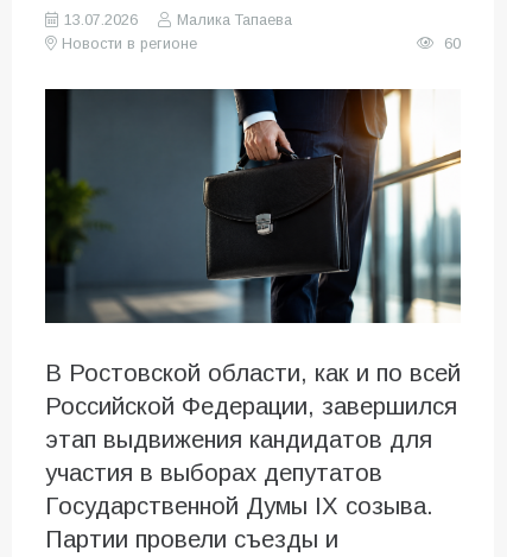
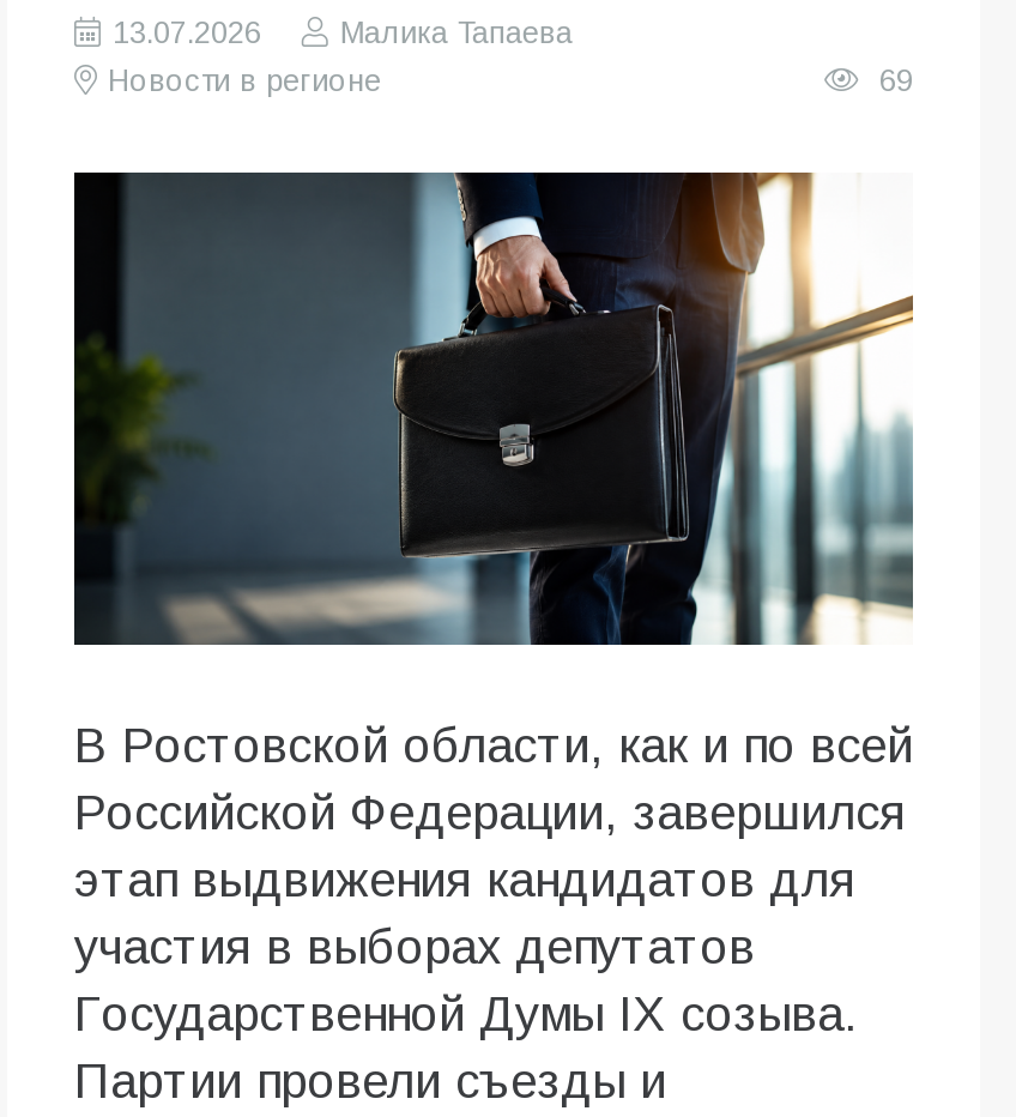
- 60
+ 69
